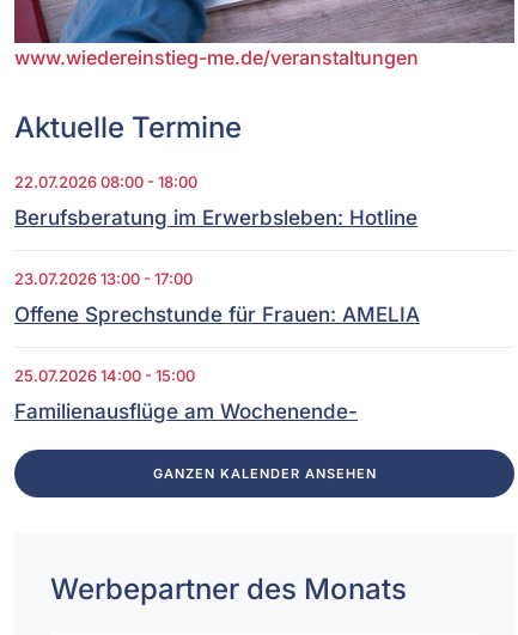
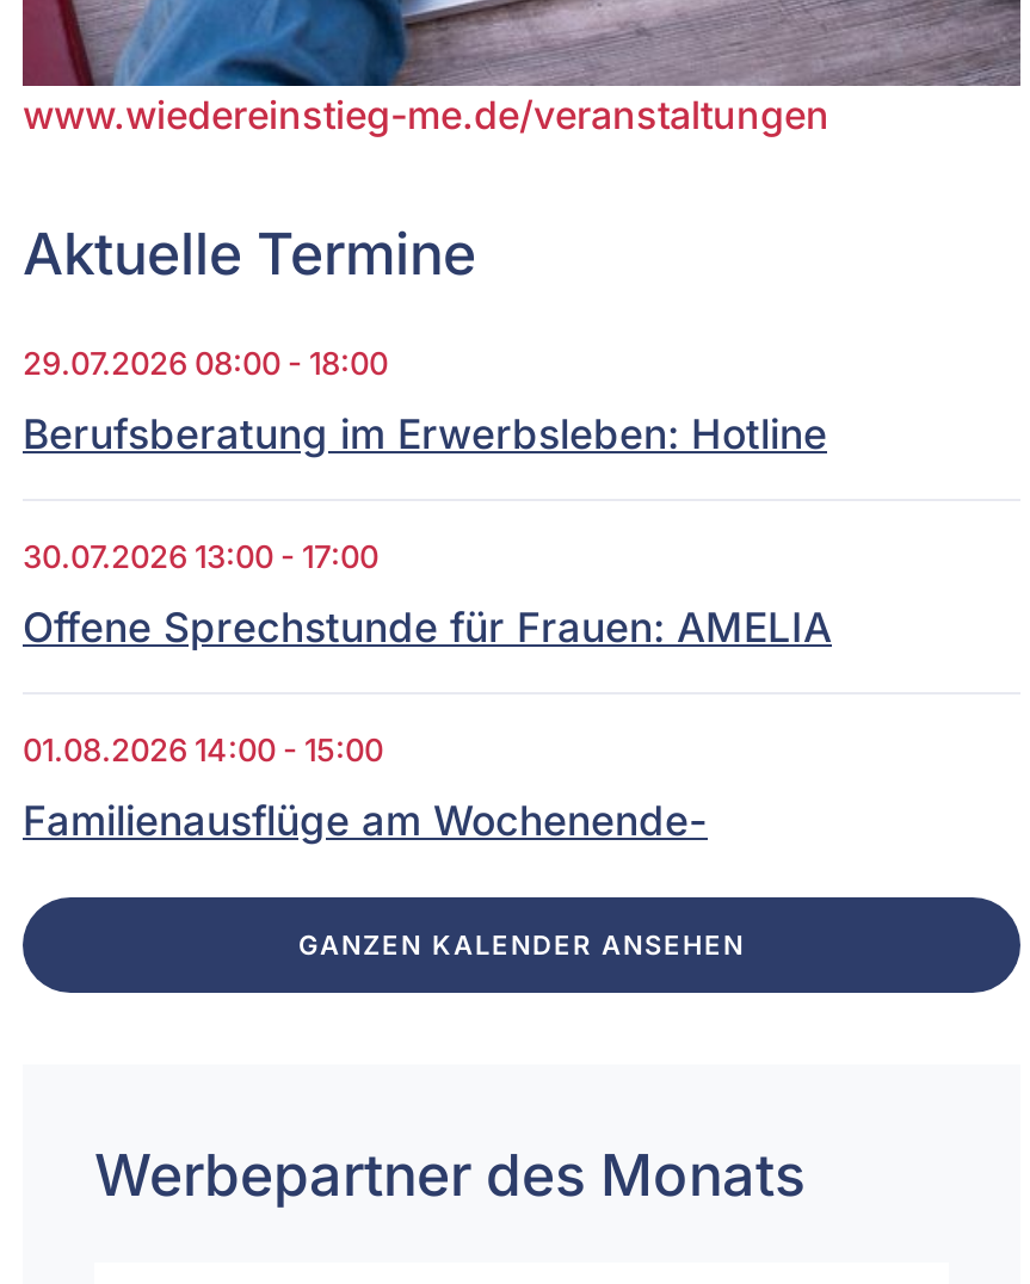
- 22.07.2026 08:00 - 18:00
+ 29.07.2026 08:00 - 18:00

- 23.07.2026 13:00 - 17:00
+ 30.07.2026 13:00 - 17:00

- 25.07.2026 14:00 - 15:00
+ 01.08.2026 14:00 - 15:00
